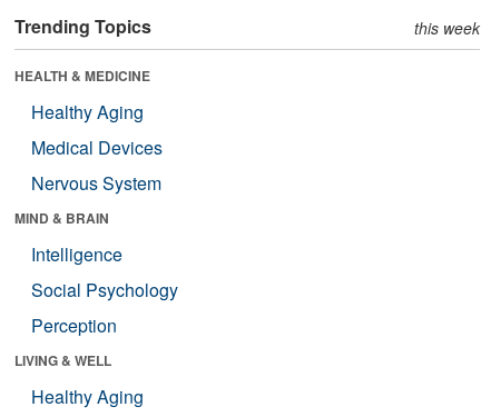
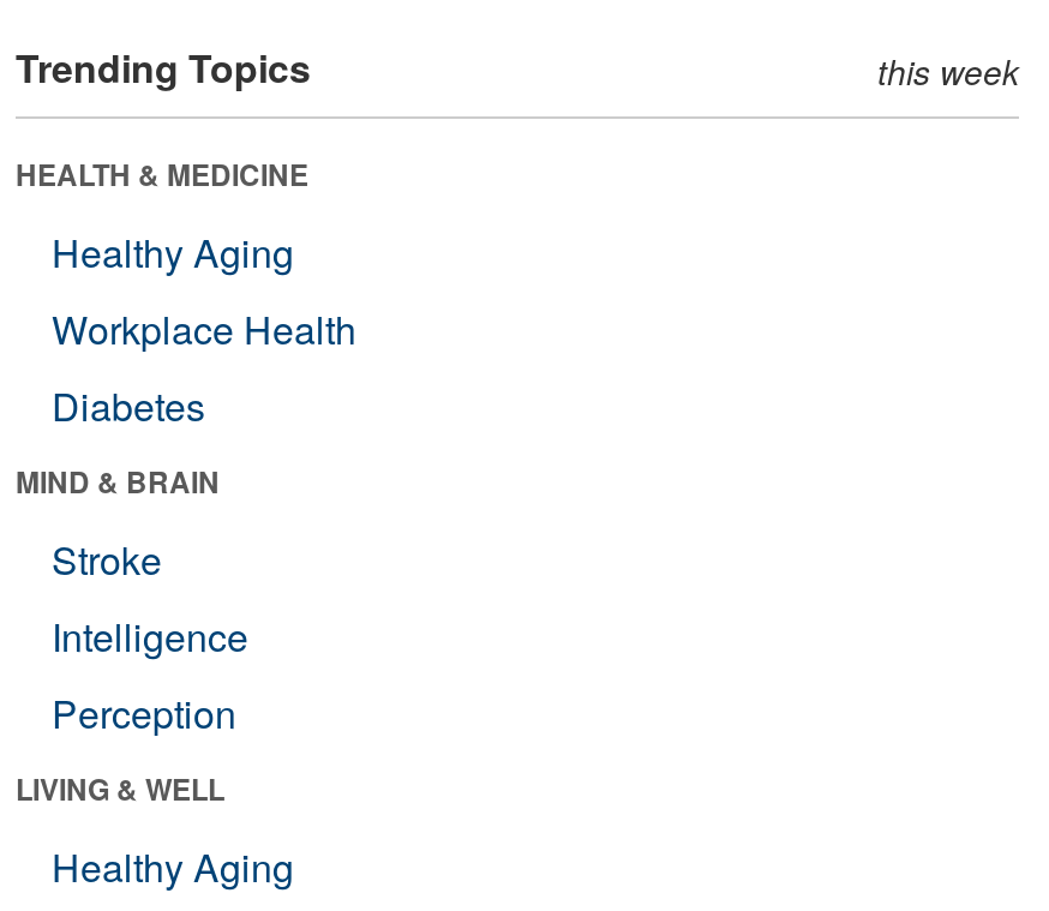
- Medical Devices
- Nervous System
+ Workplace Health
+ Diabetes

+ Stroke

moved down: Intelligence

- Social Psychology
